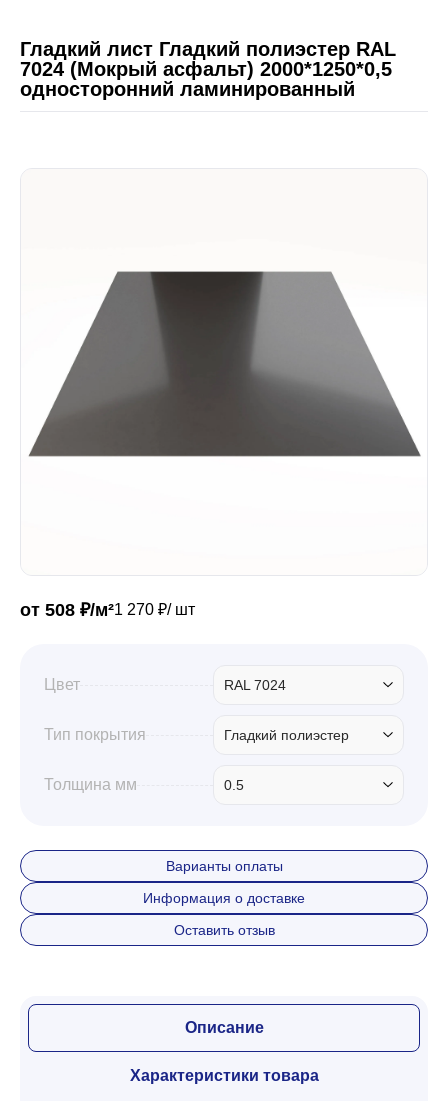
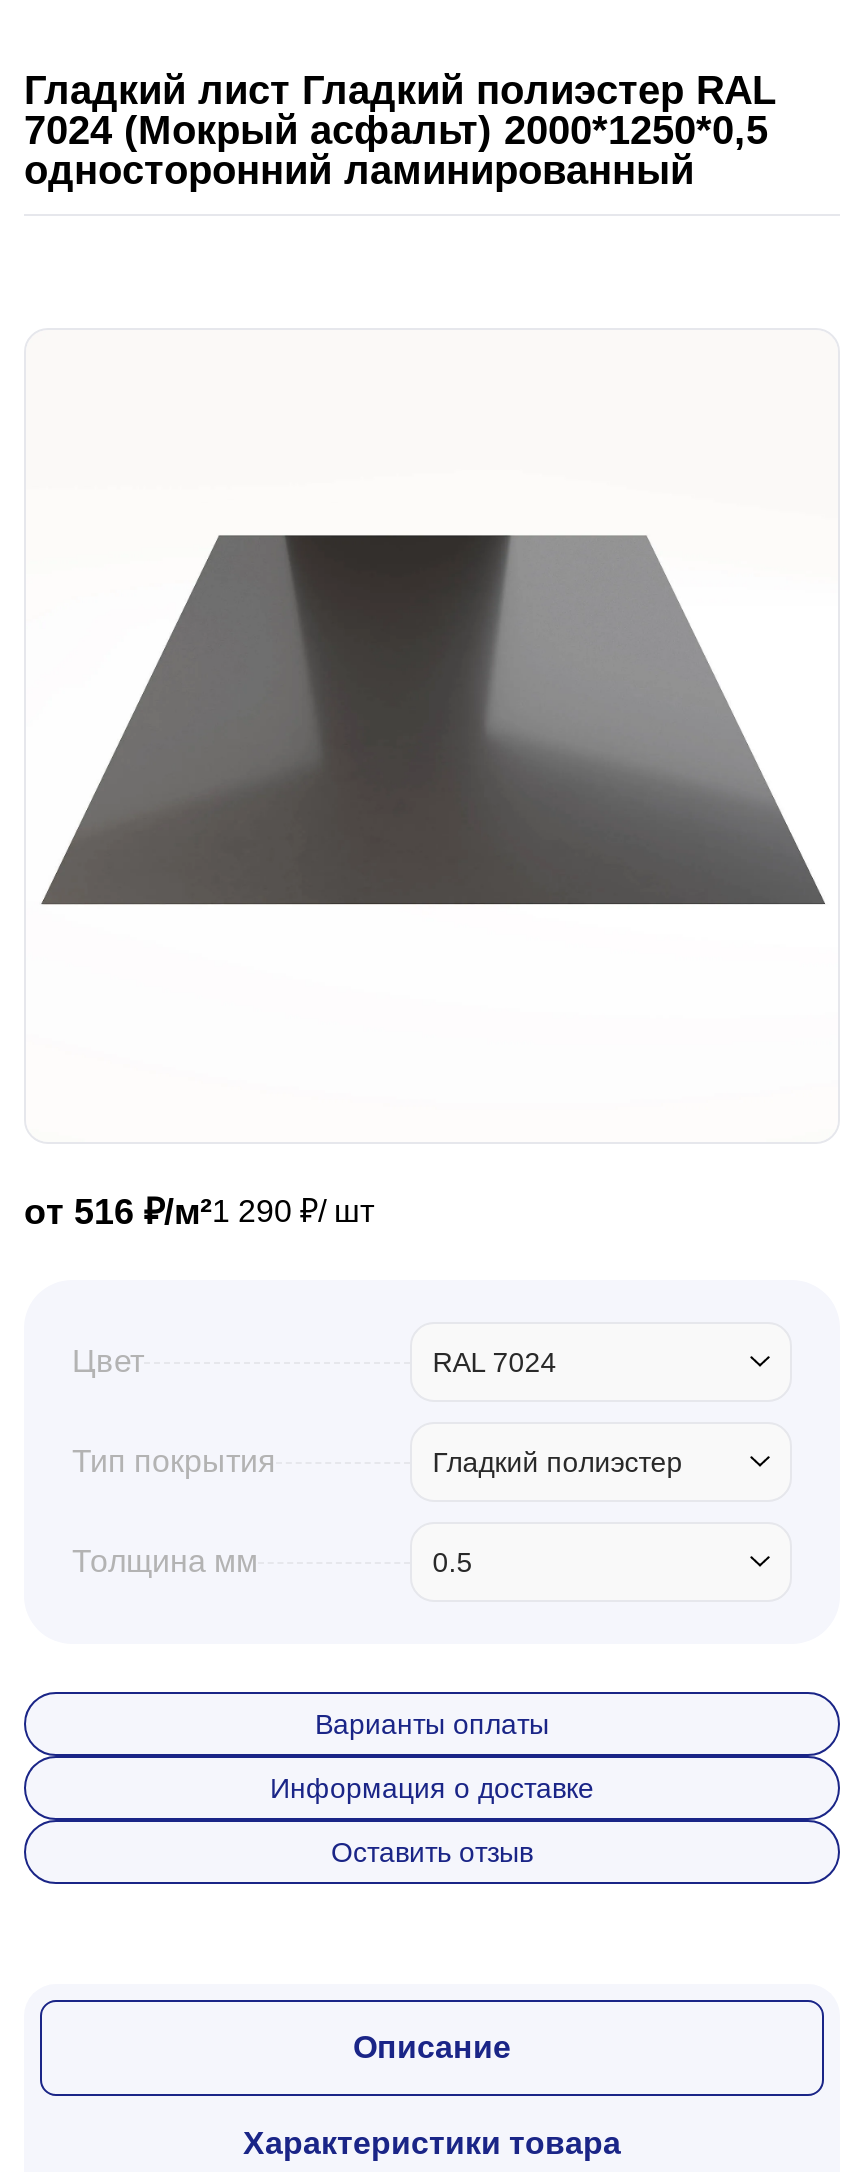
- от 508 ₽/м²1 270 ₽/ шт
+ от 516 ₽/м²1 290 ₽/ шт
